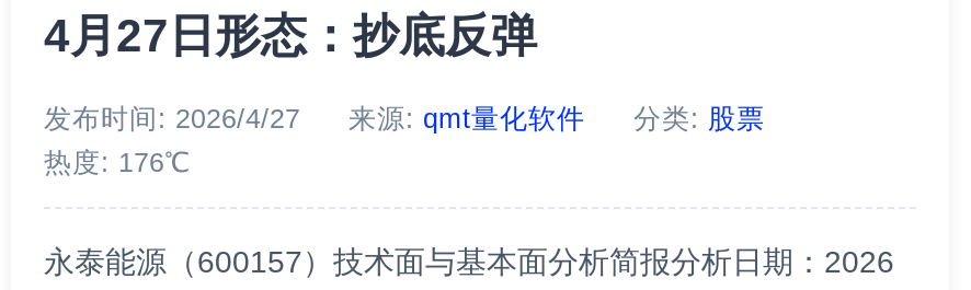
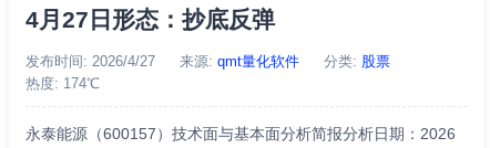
- 热度: 176℃
+ 热度: 174℃
